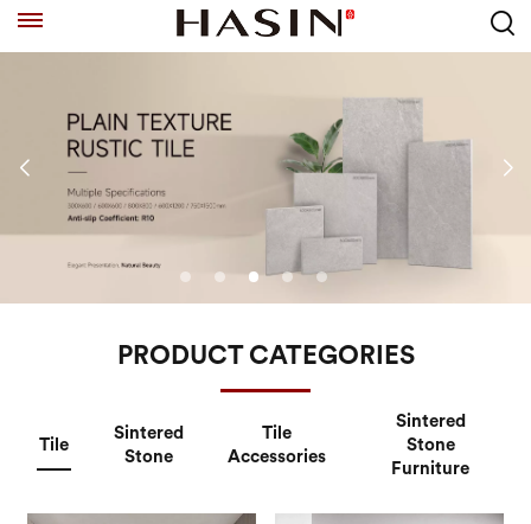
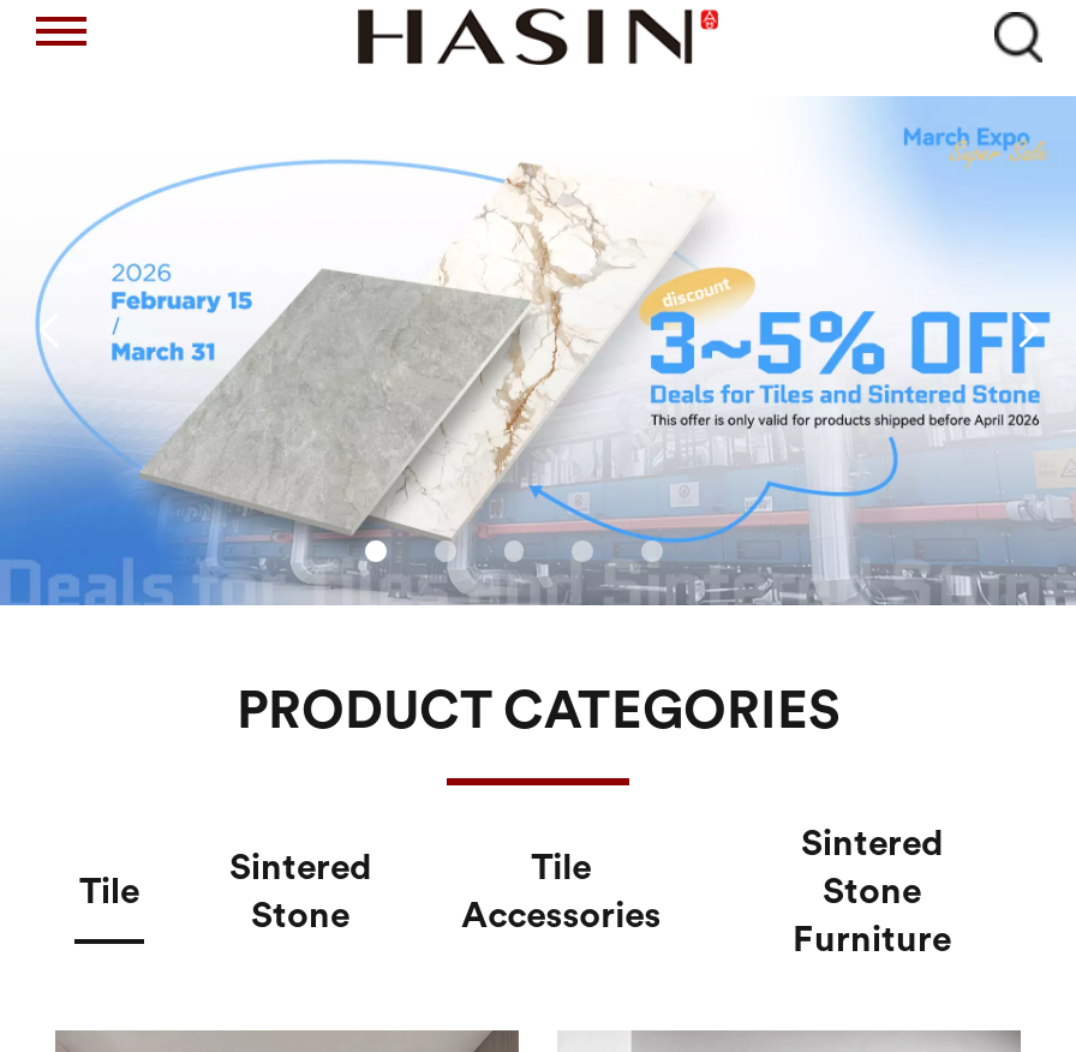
- [image]
+ [image]
